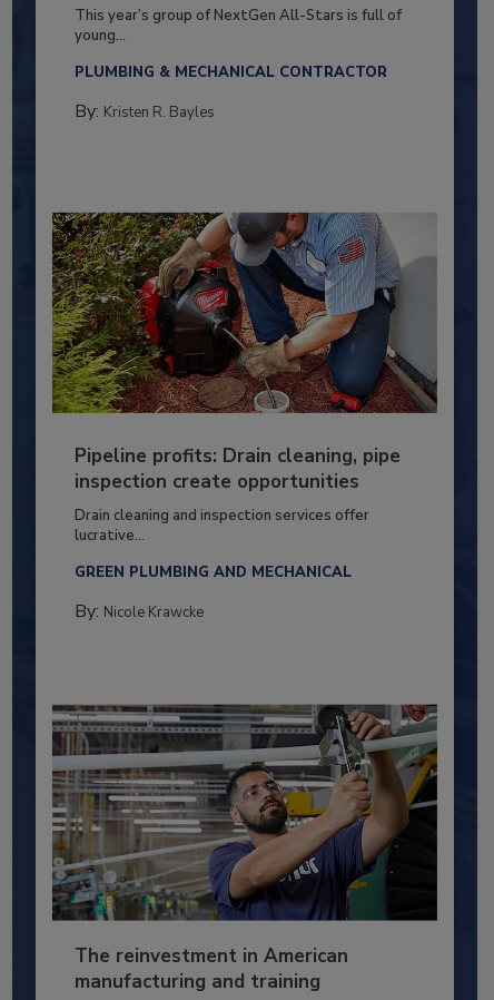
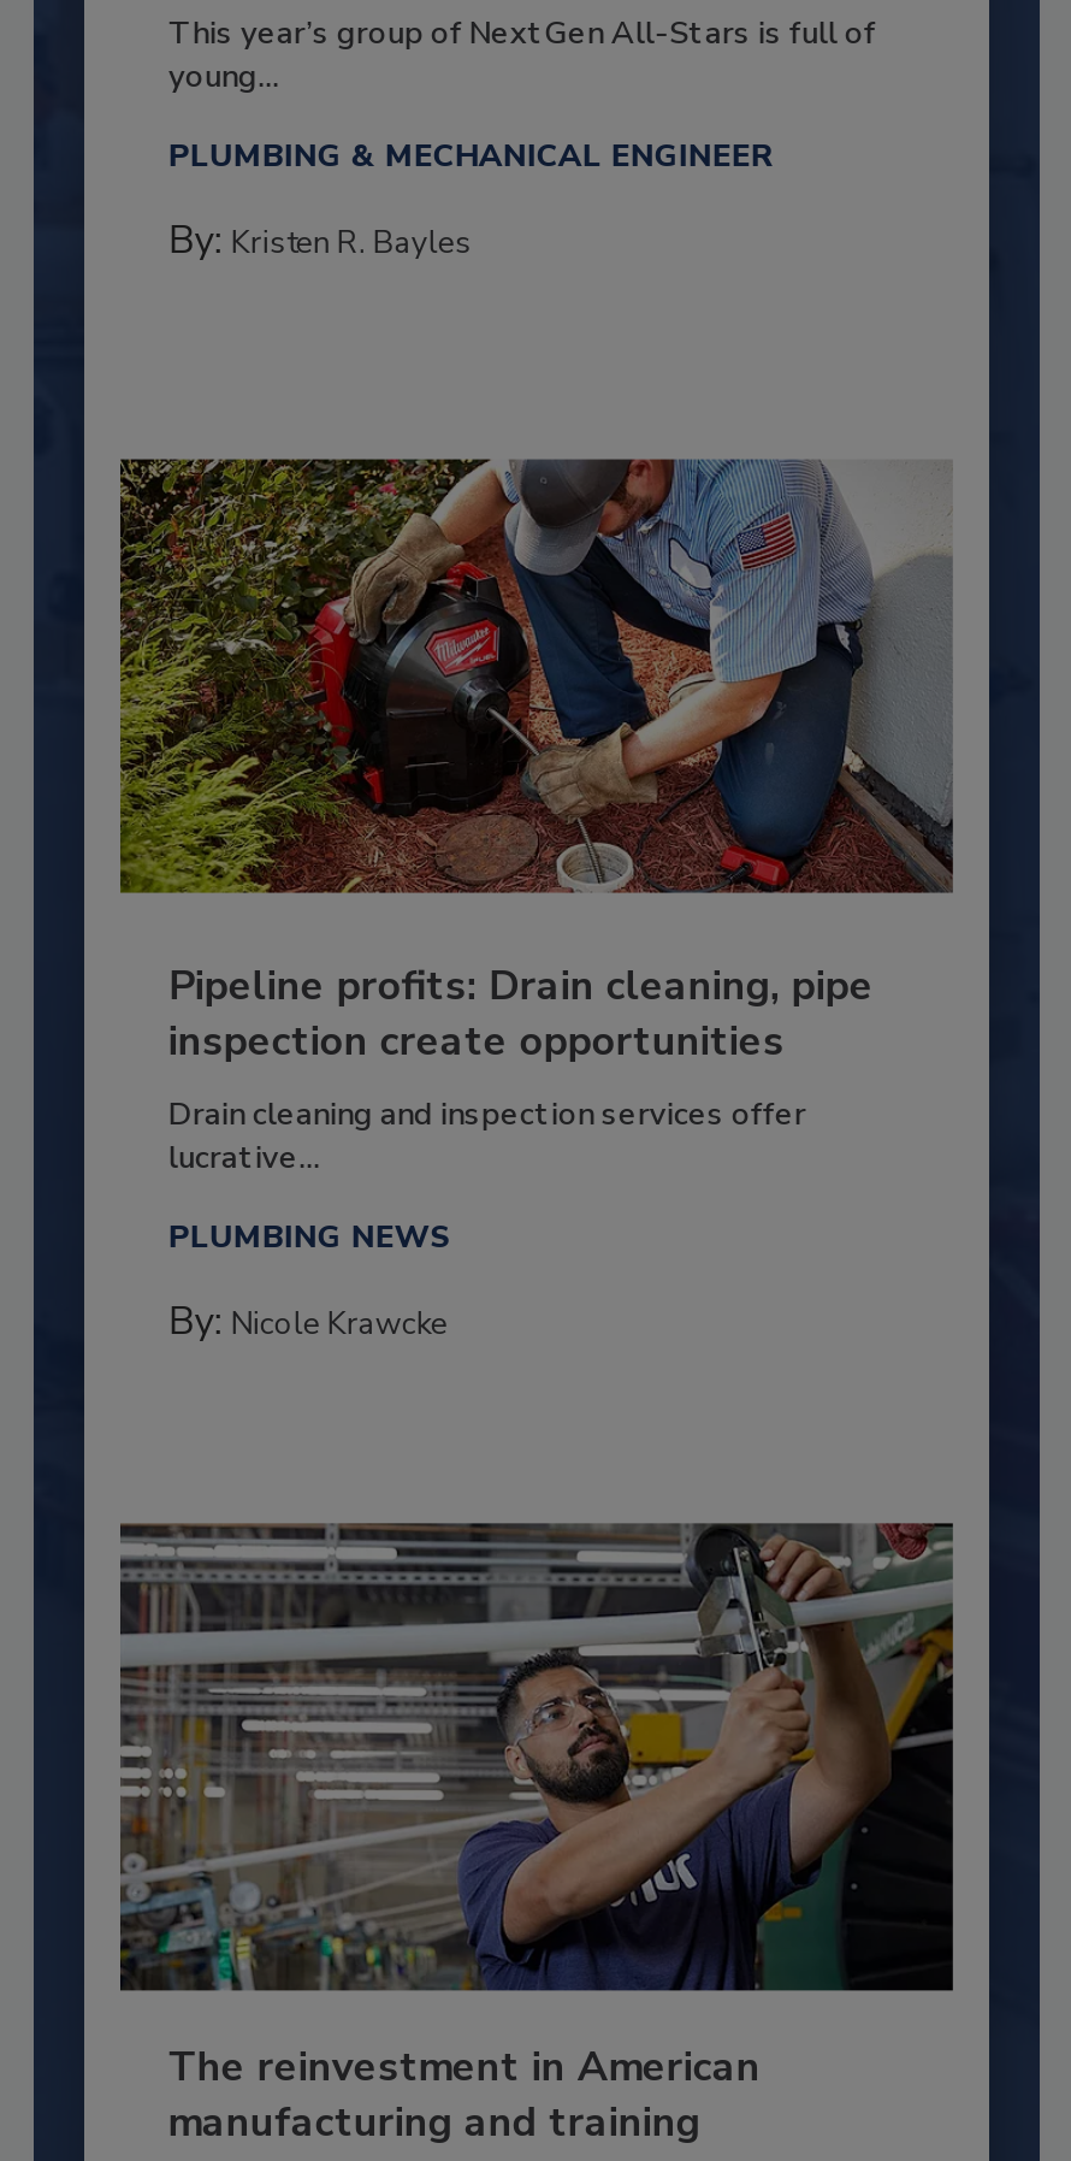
- PLUMBING & MECHANICAL CONTRACTOR
+ PLUMBING & MECHANICAL ENGINEER

- GREEN PLUMBING AND MECHANICAL
+ PLUMBING NEWS
